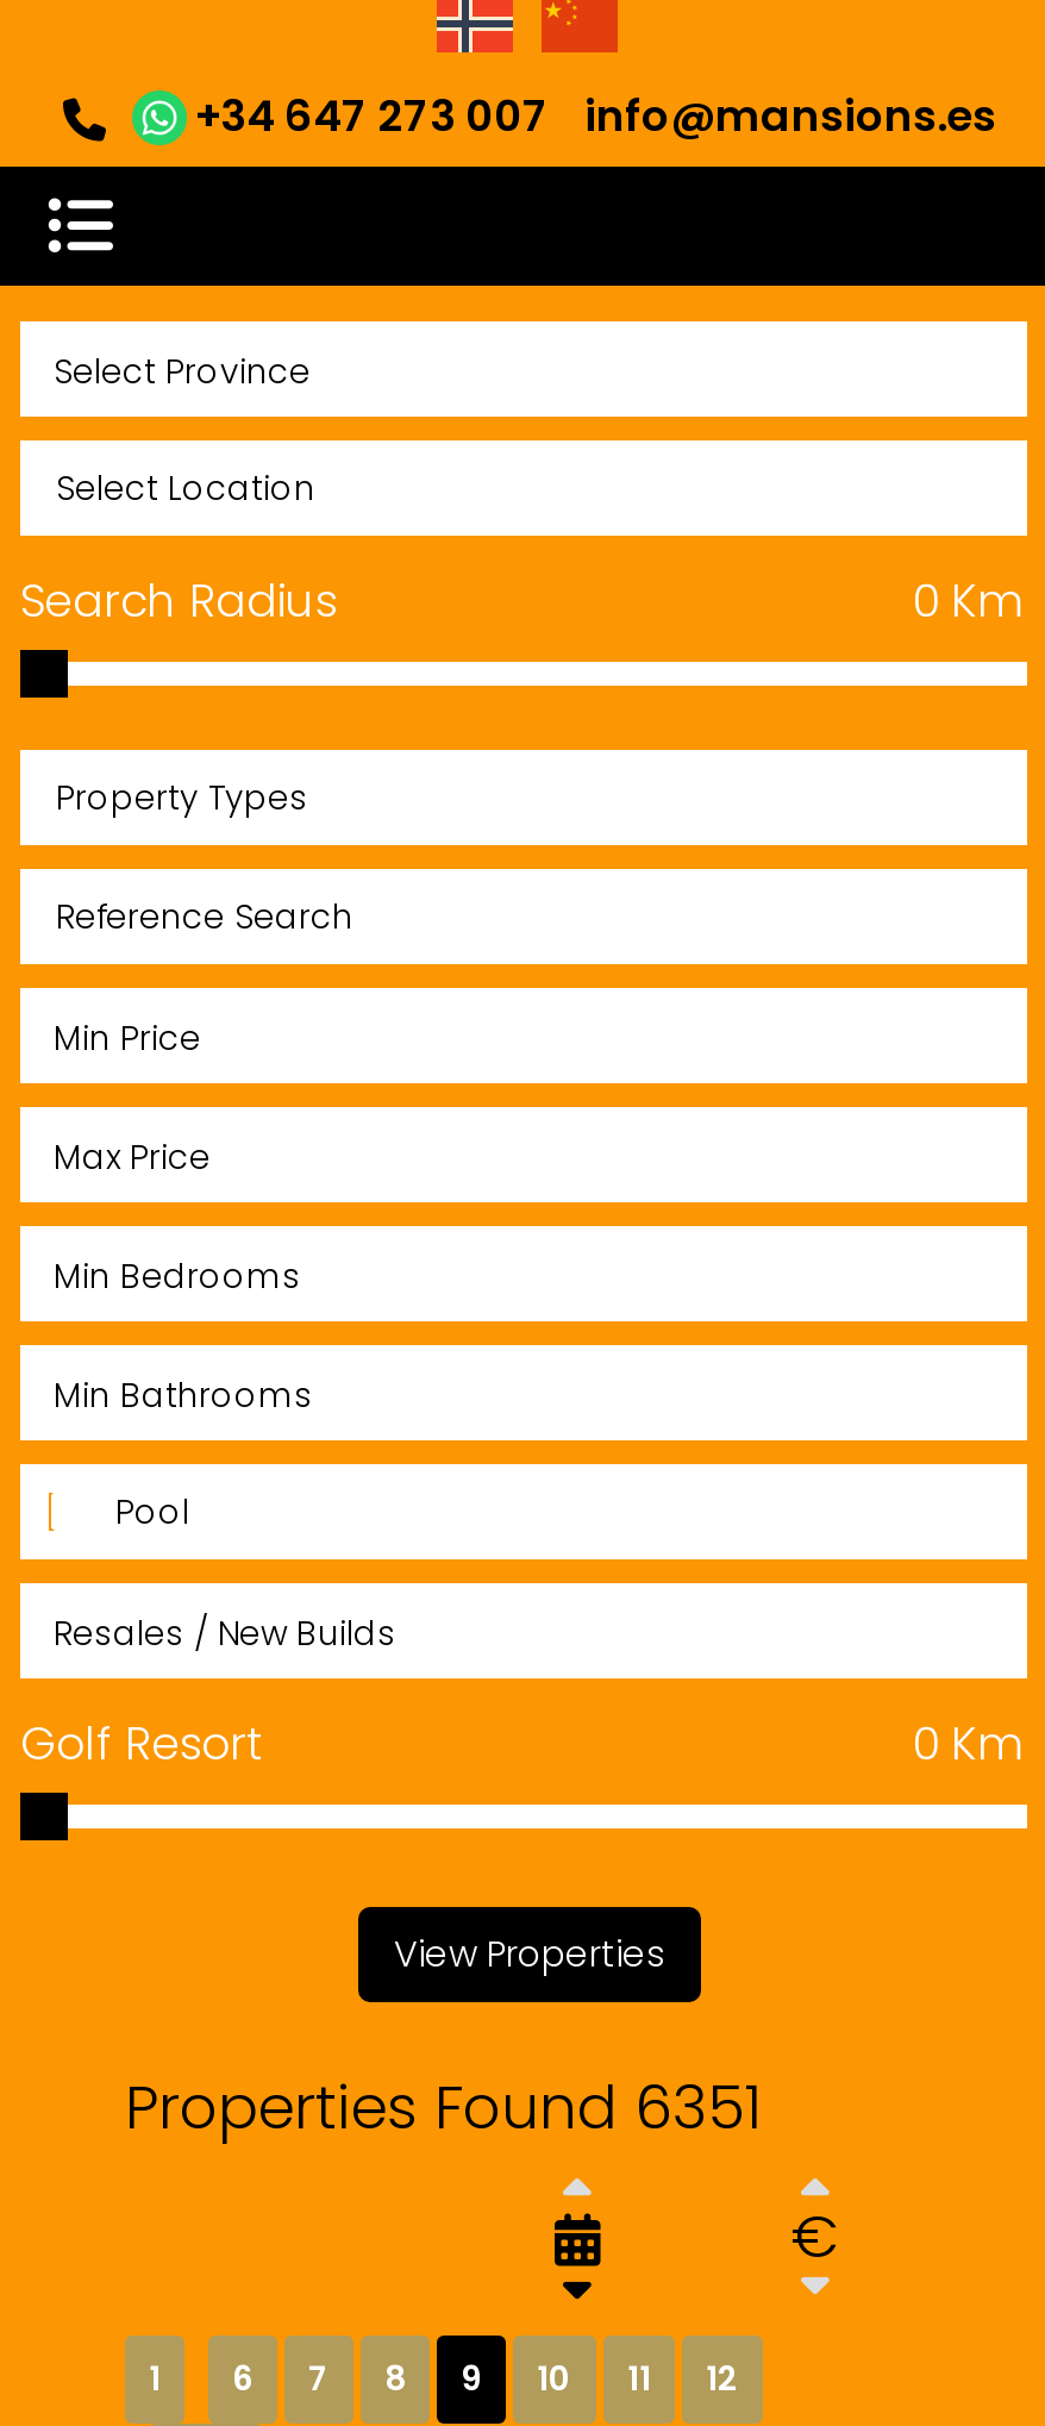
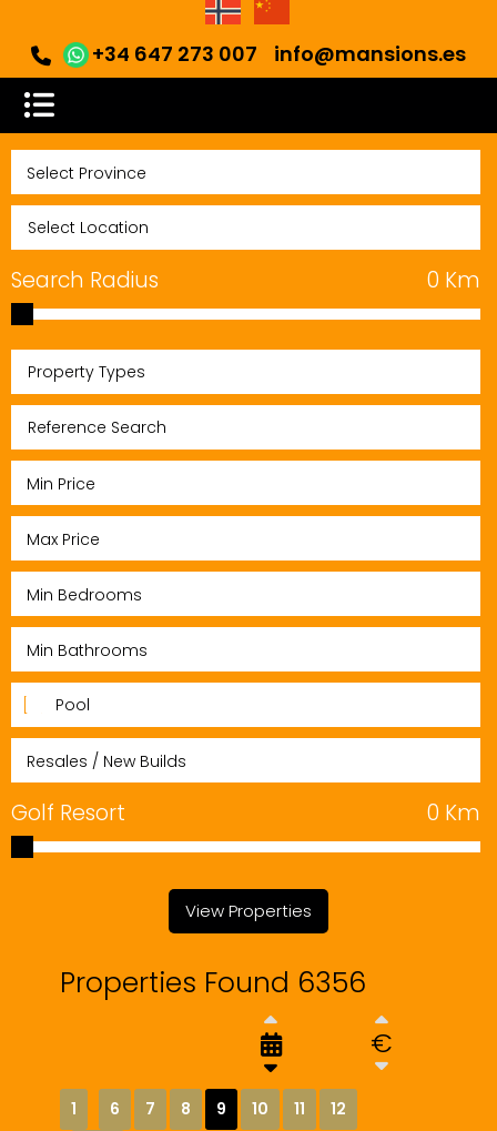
- Properties Found 6351
+ Properties Found 6356
